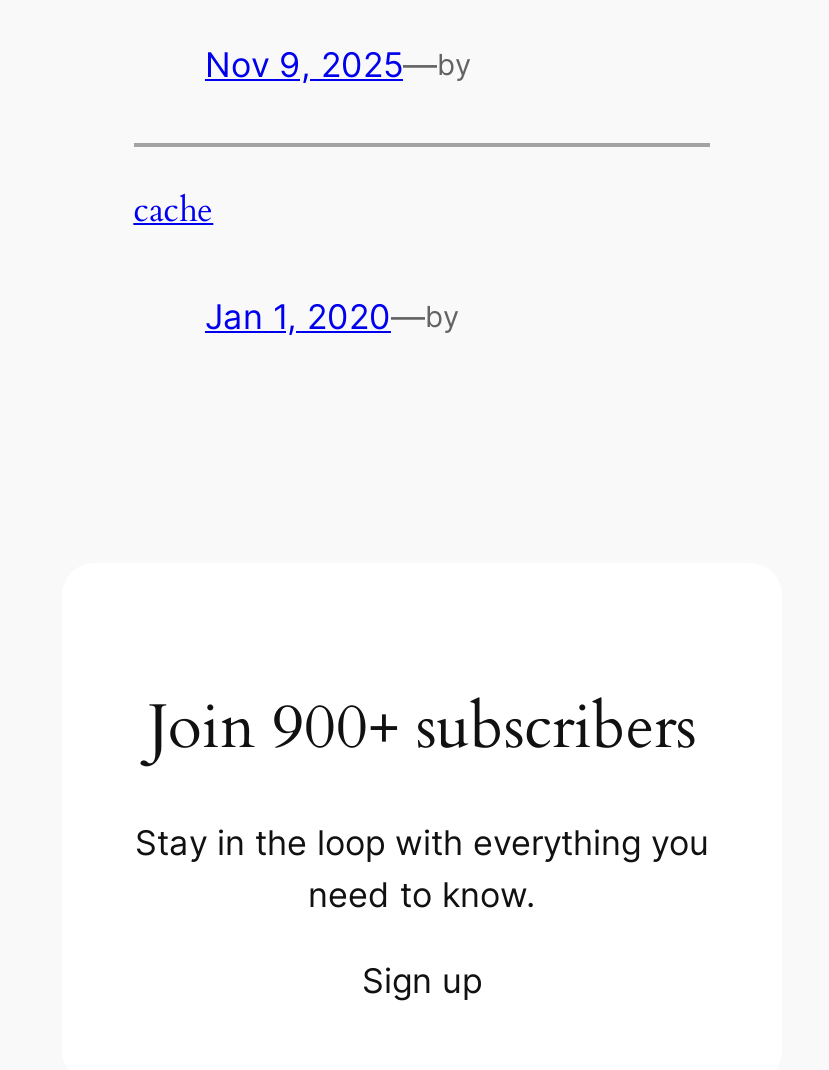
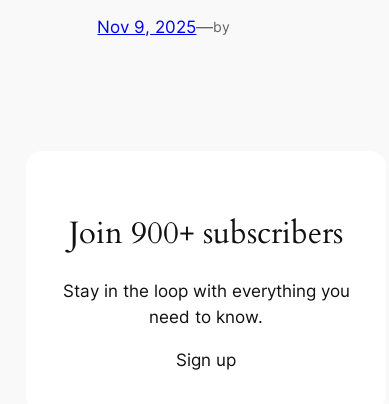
- cache
- Jan 1, 2020—by
